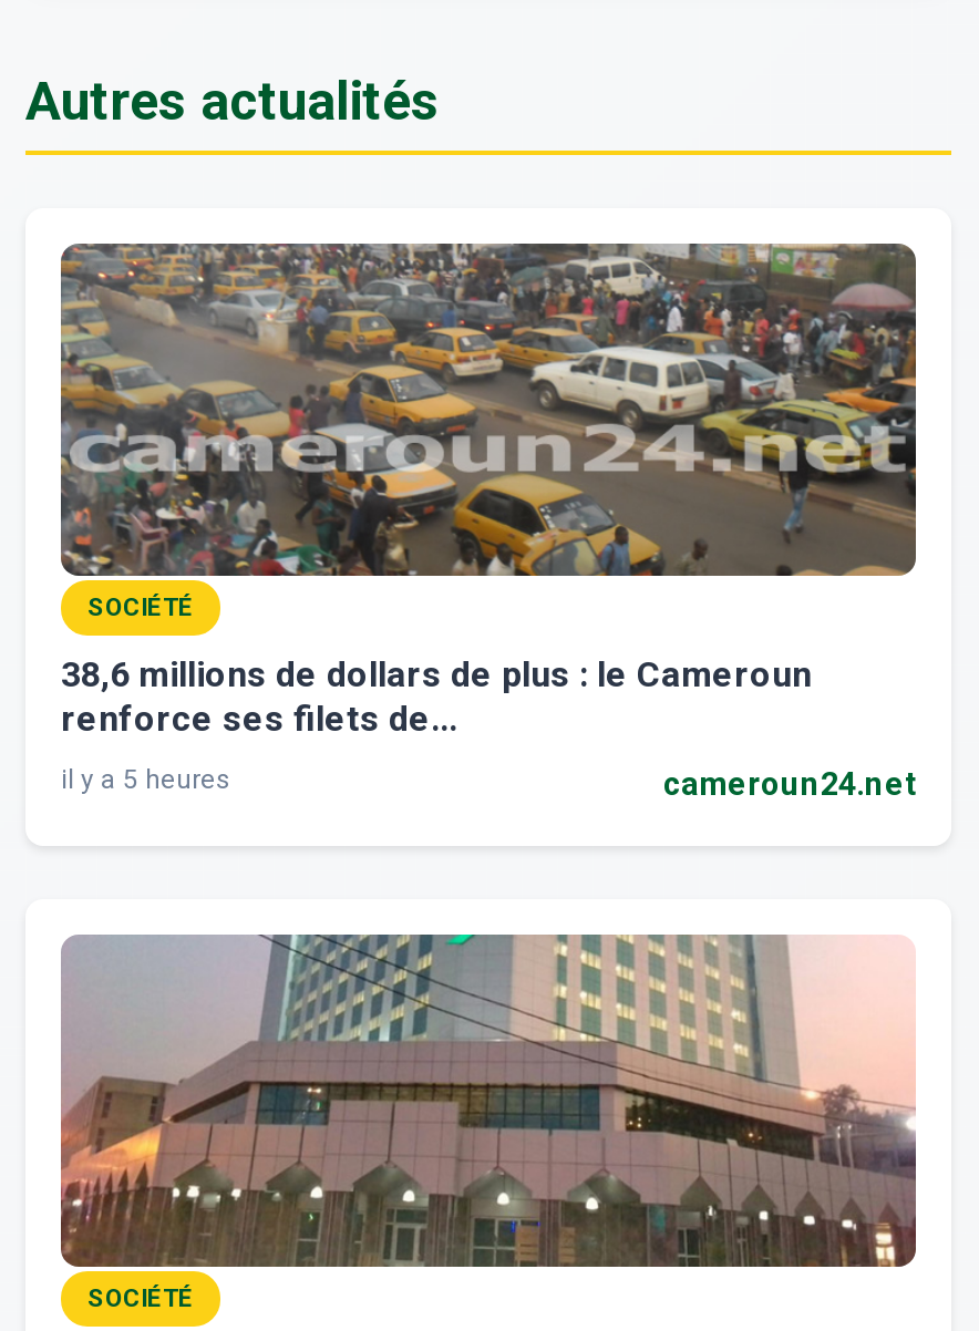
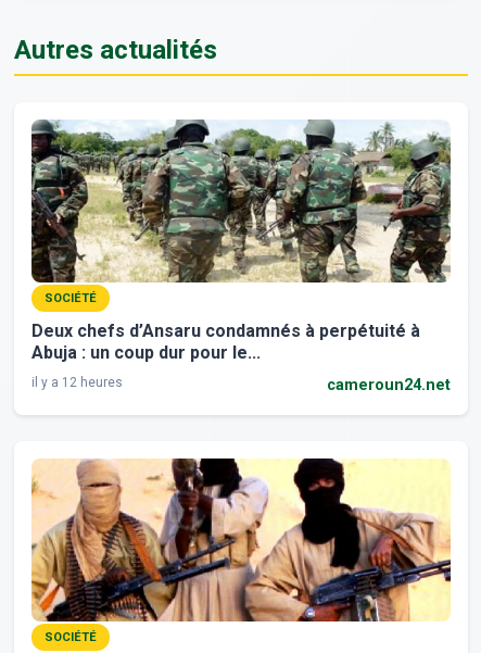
- [image]
- 38,6 millions de dollars de plus : le Cameroun
- renforce ses filets de...
+ [image]
+ Deux chefs d’Ansaru condamnés à perpétuité à
+ Abuja : un coup dur pour le...

- il y a 5 heures
+ il y a 12 heures

- [image]
+ [image]
